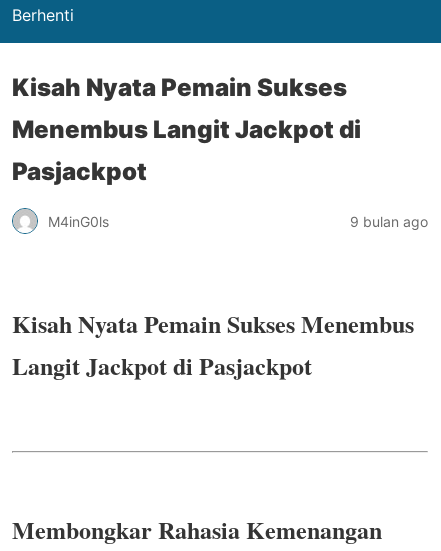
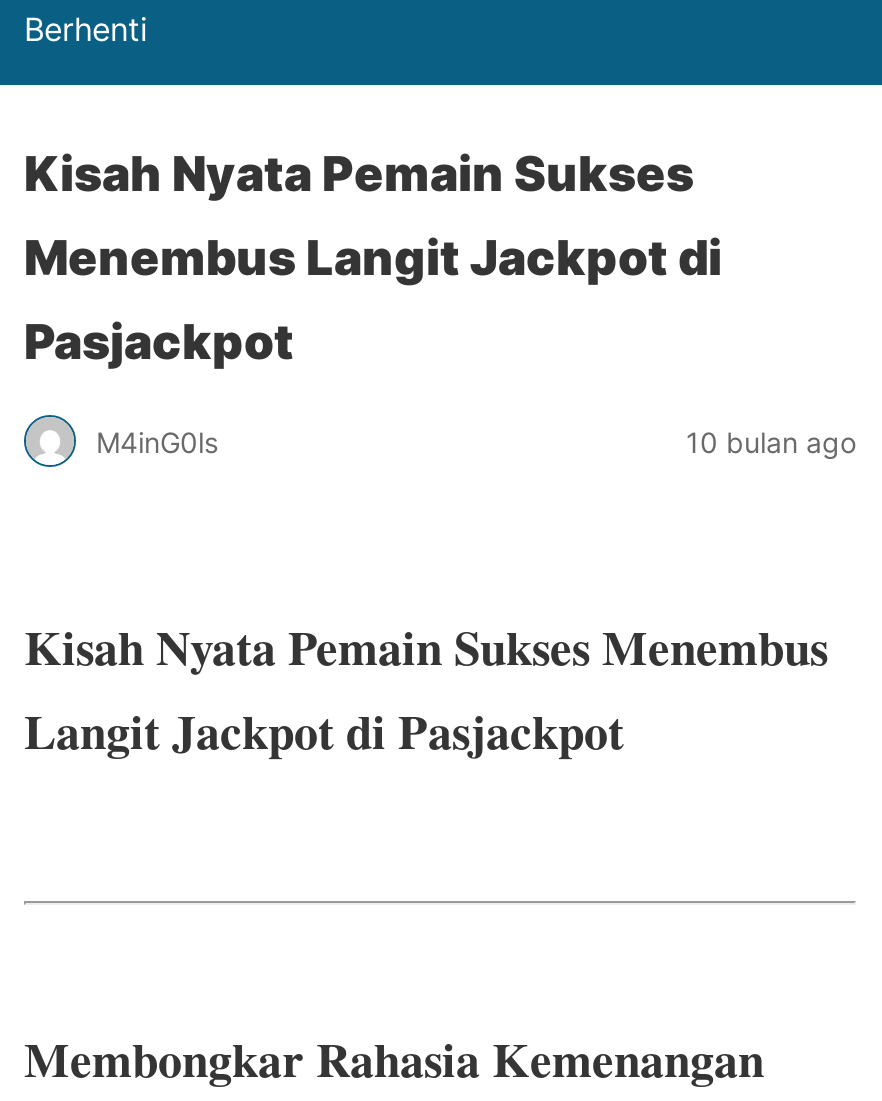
- 9 bulan ago
+ 10 bulan ago
